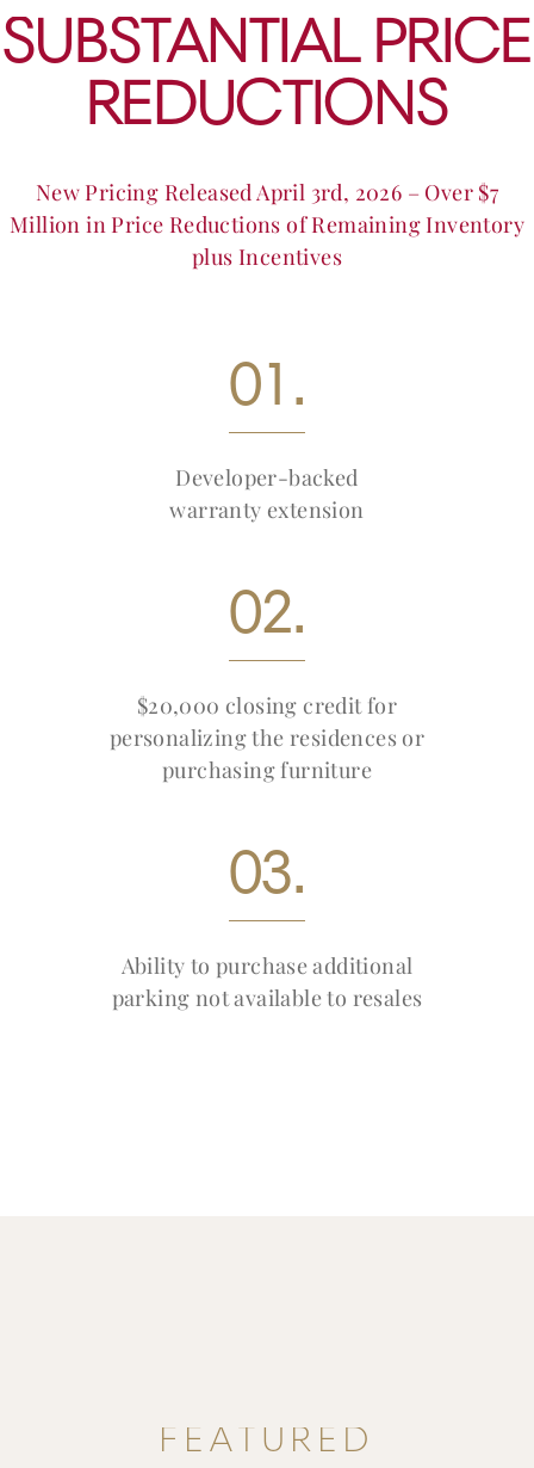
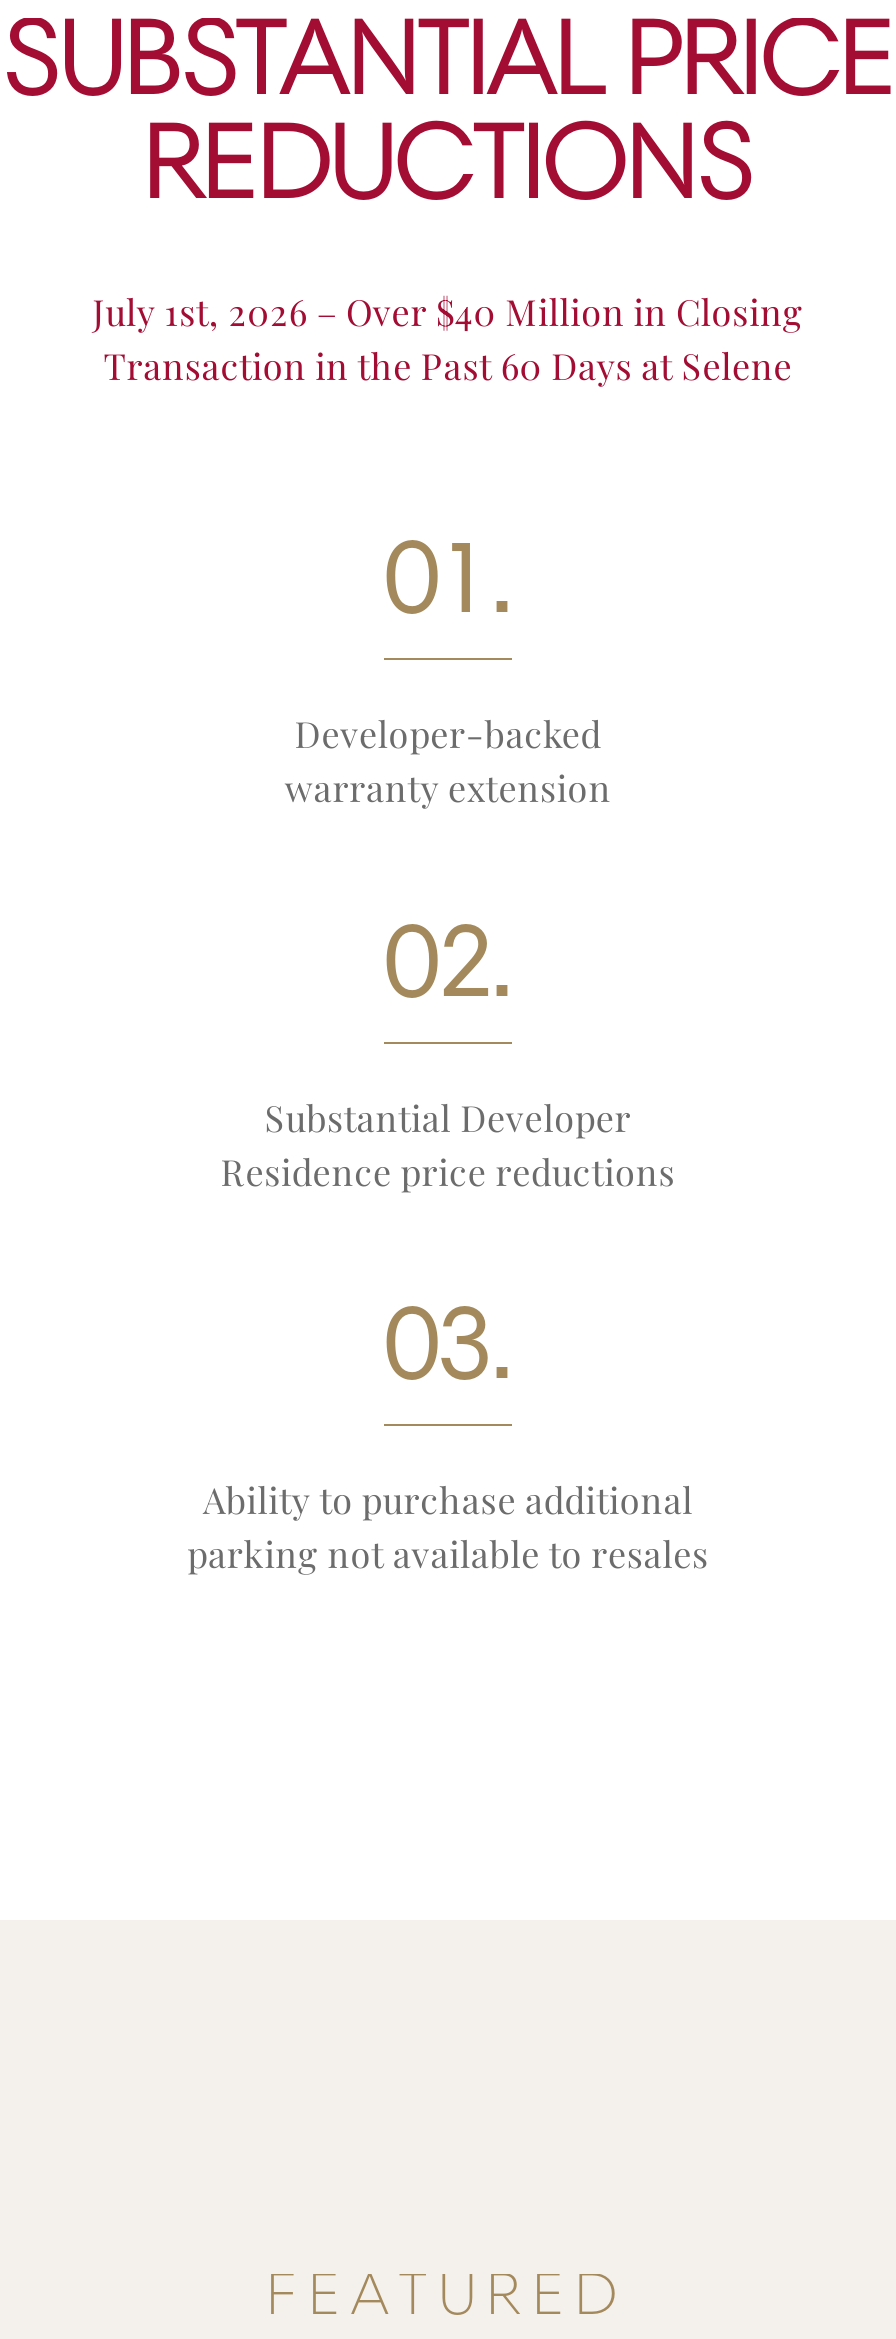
- New Pricing Released April 3rd, 2026 – Over $7
- Million in Price Reductions of Remaining Inventory
- plus Incentives
+ July 1st, 2026 – Over $40 Million in Closing
+ Transaction in the Past 60 Days at Selene

- $20,000 closing credit for
- personalizing the residences or
- purchasing furniture
+ Substantial Developer
+ Residence price reductions
